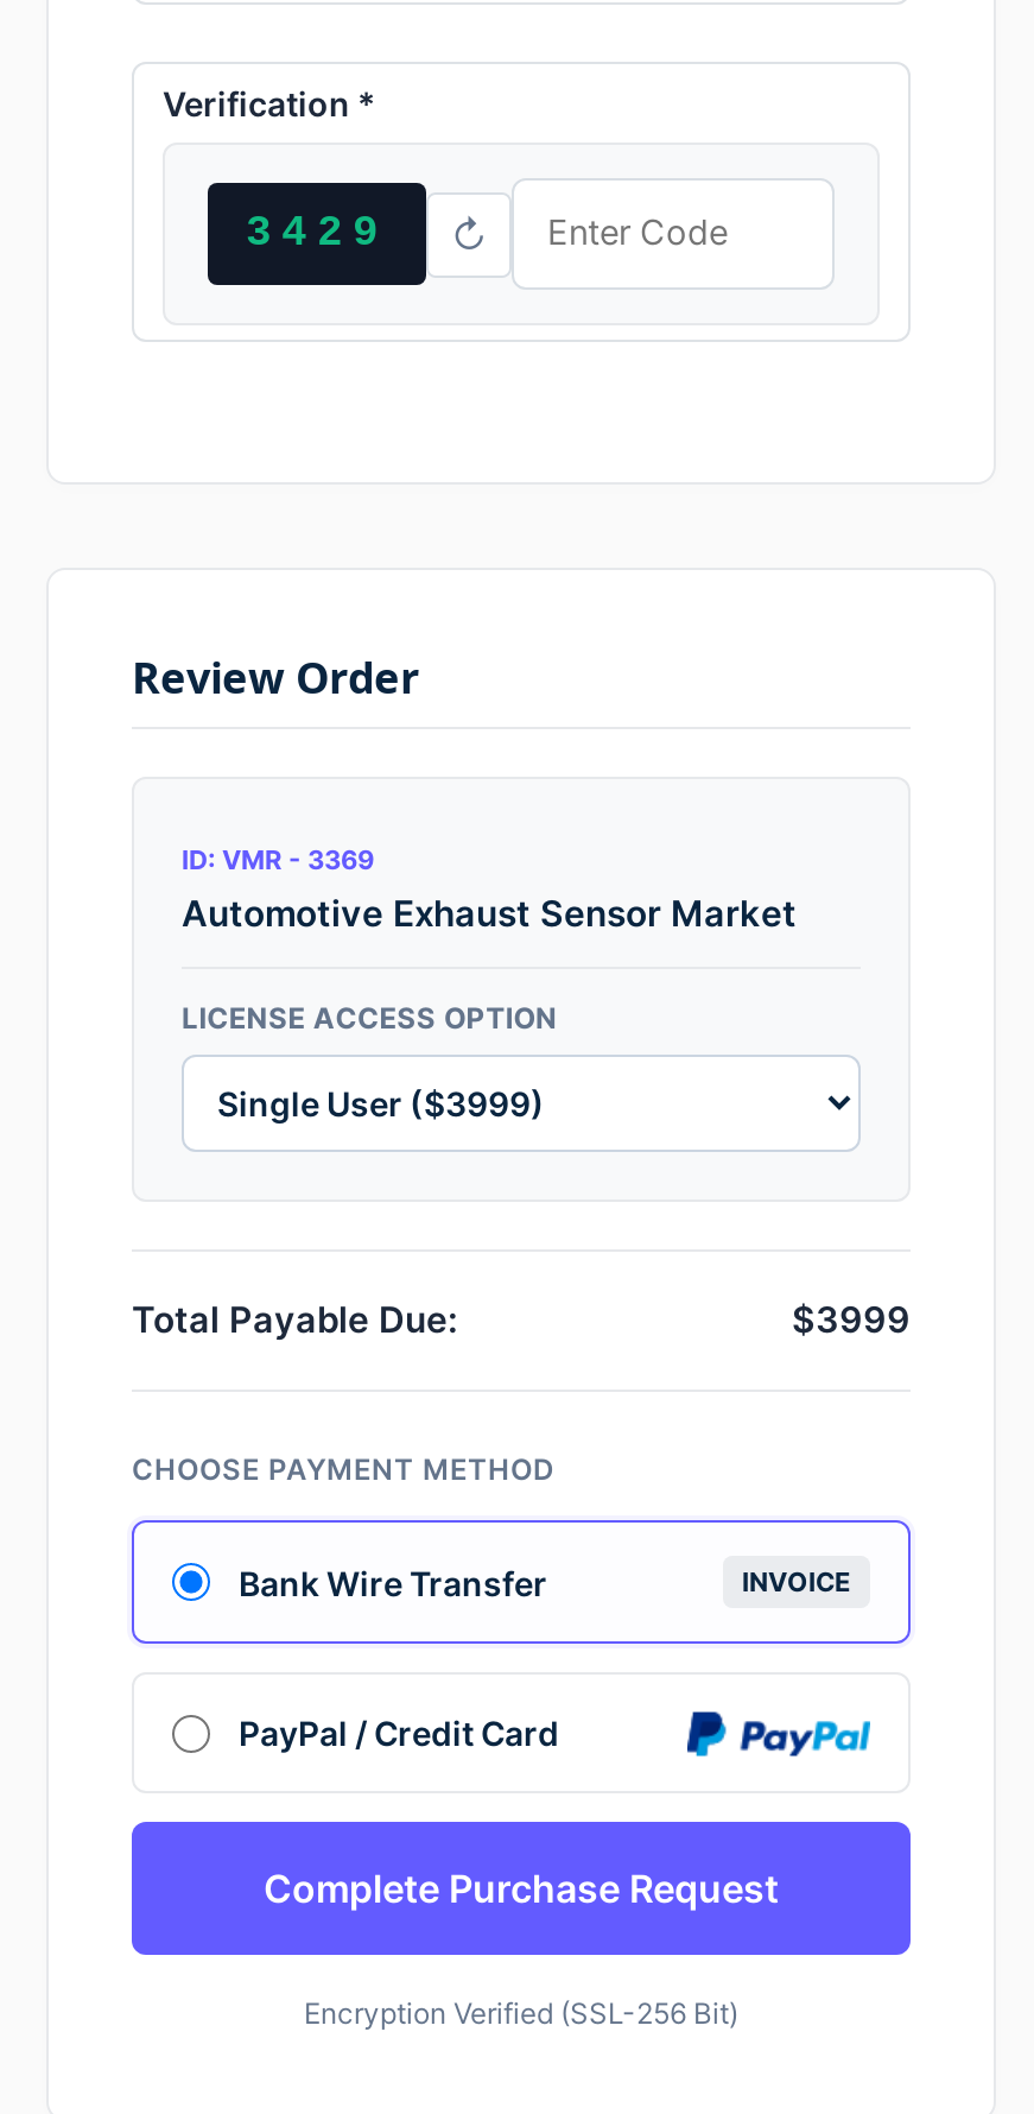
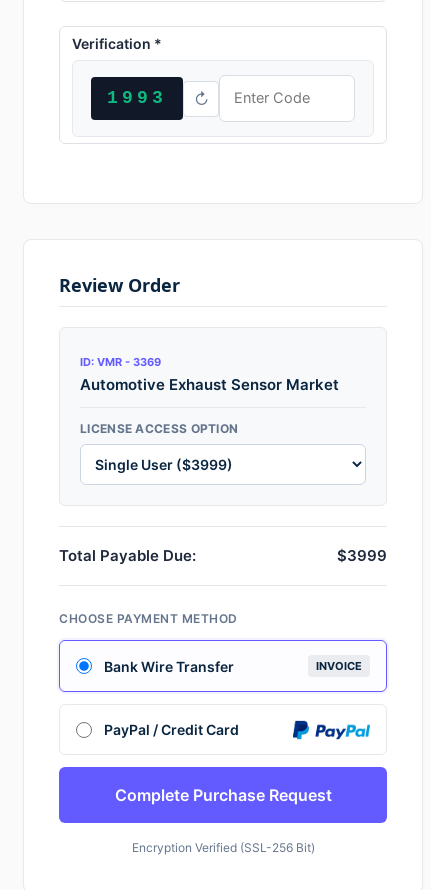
- 3429
+ 1993
